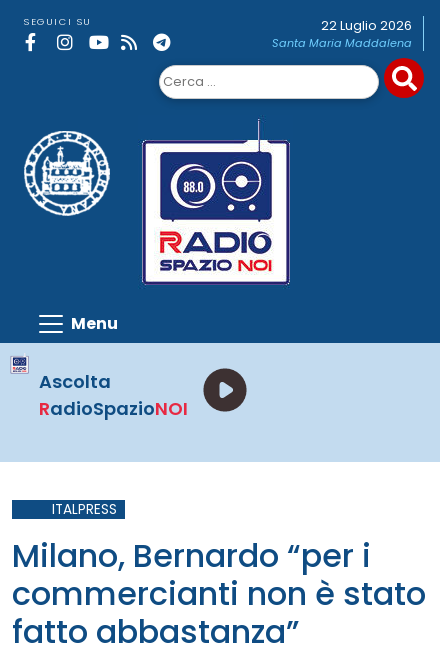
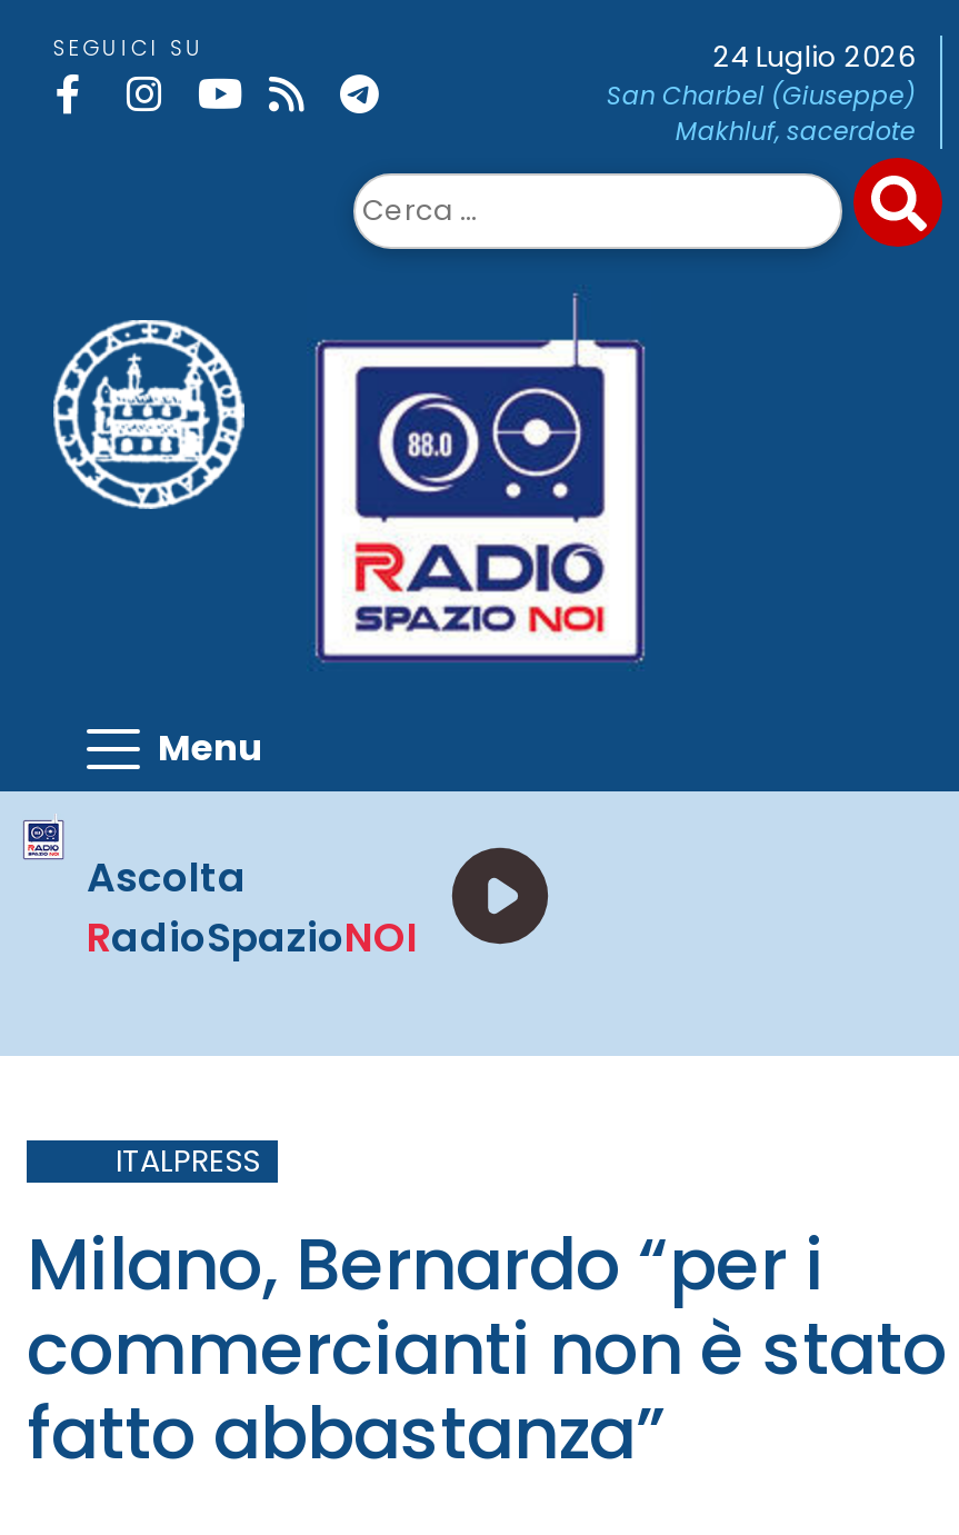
- 22 Luglio 2026
- Santa Maria Maddalena
+ 24 Luglio 2026
+ San Charbel (Giuseppe)
+ Makhluf, sacerdote
